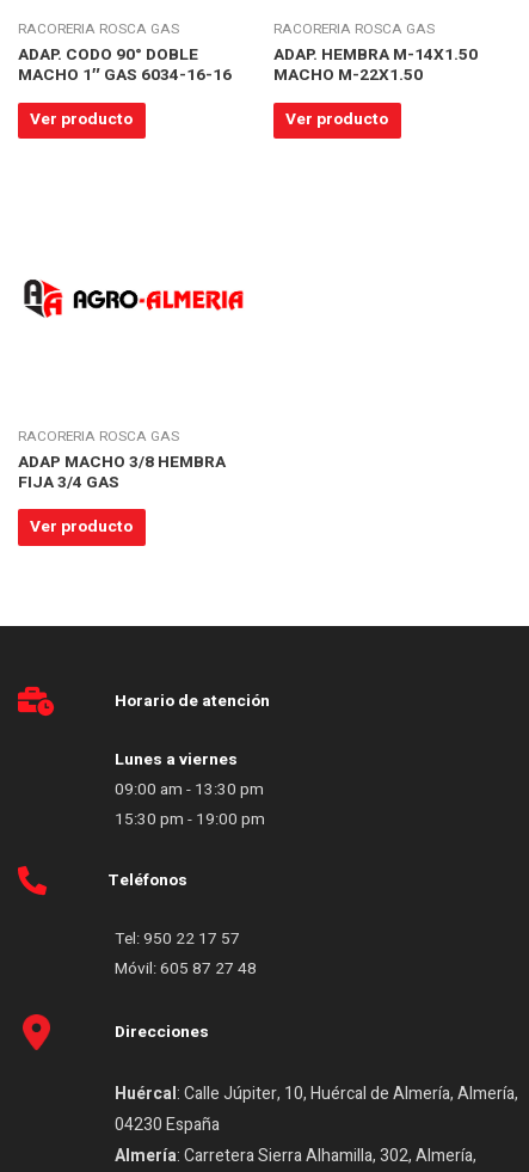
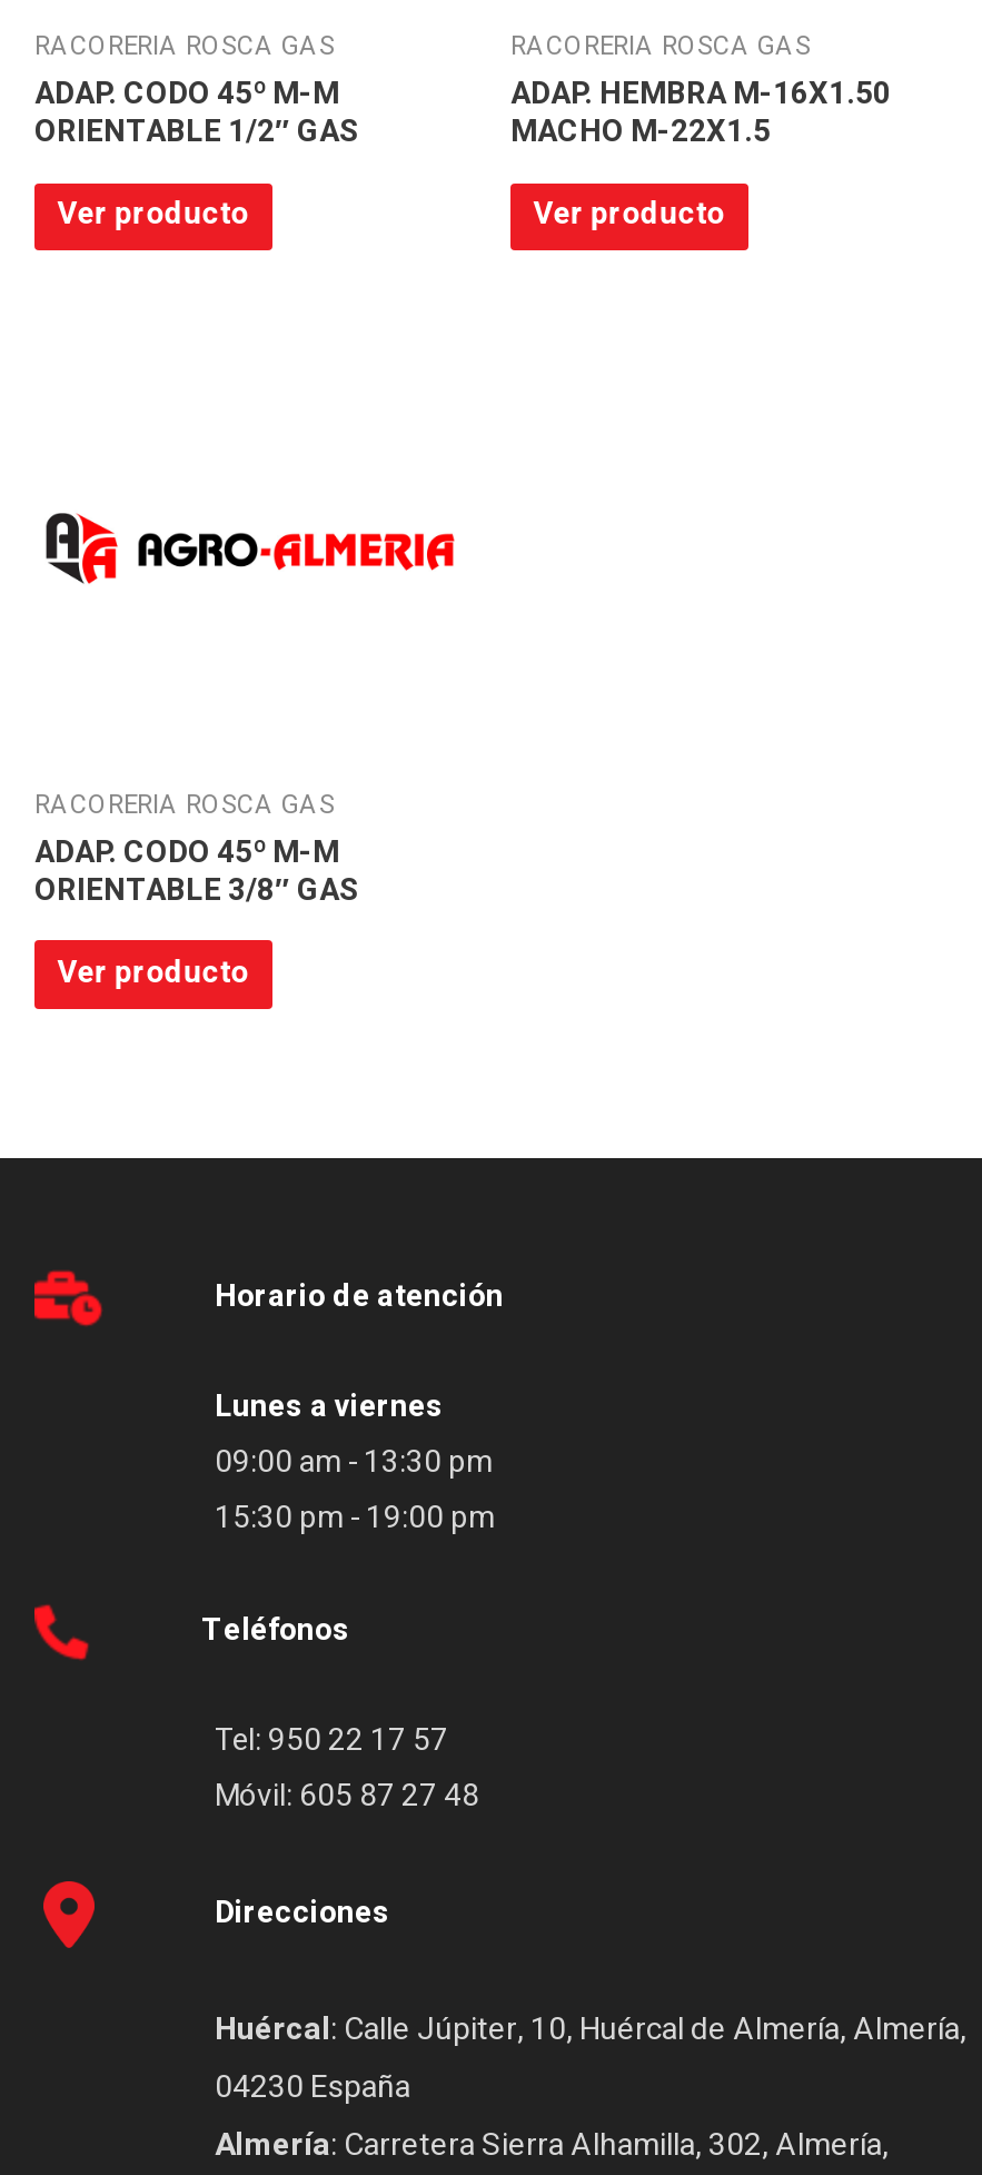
- ADAP. CODO 90° DOBLE
- MACHO 1″ GAS 6034-16-16
+ ADAP. CODO 45º M-M
+ ORIENTABLE 1/2″ GAS

- ADAP. HEMBRA M-14X1.50
+ ADAP. HEMBRA M-16X1.50

- MACHO M-22X1.50
+ MACHO M-22X1.5

- ADAP MACHO 3/8 HEMBRA
- FIJA 3/4 GAS
+ ADAP. CODO 45º M-M
+ ORIENTABLE 3/8″ GAS
